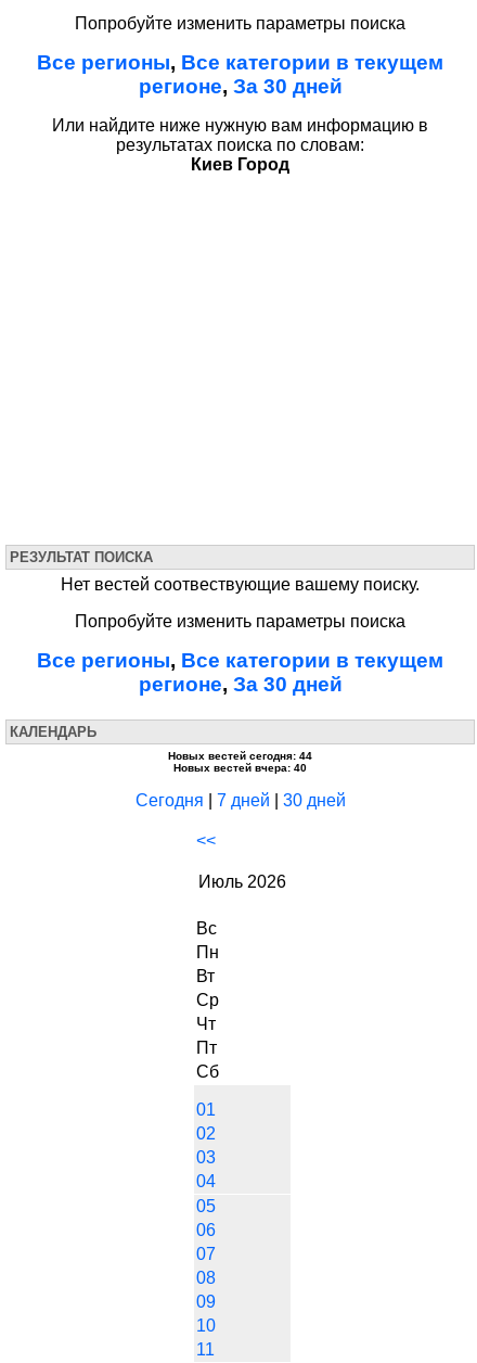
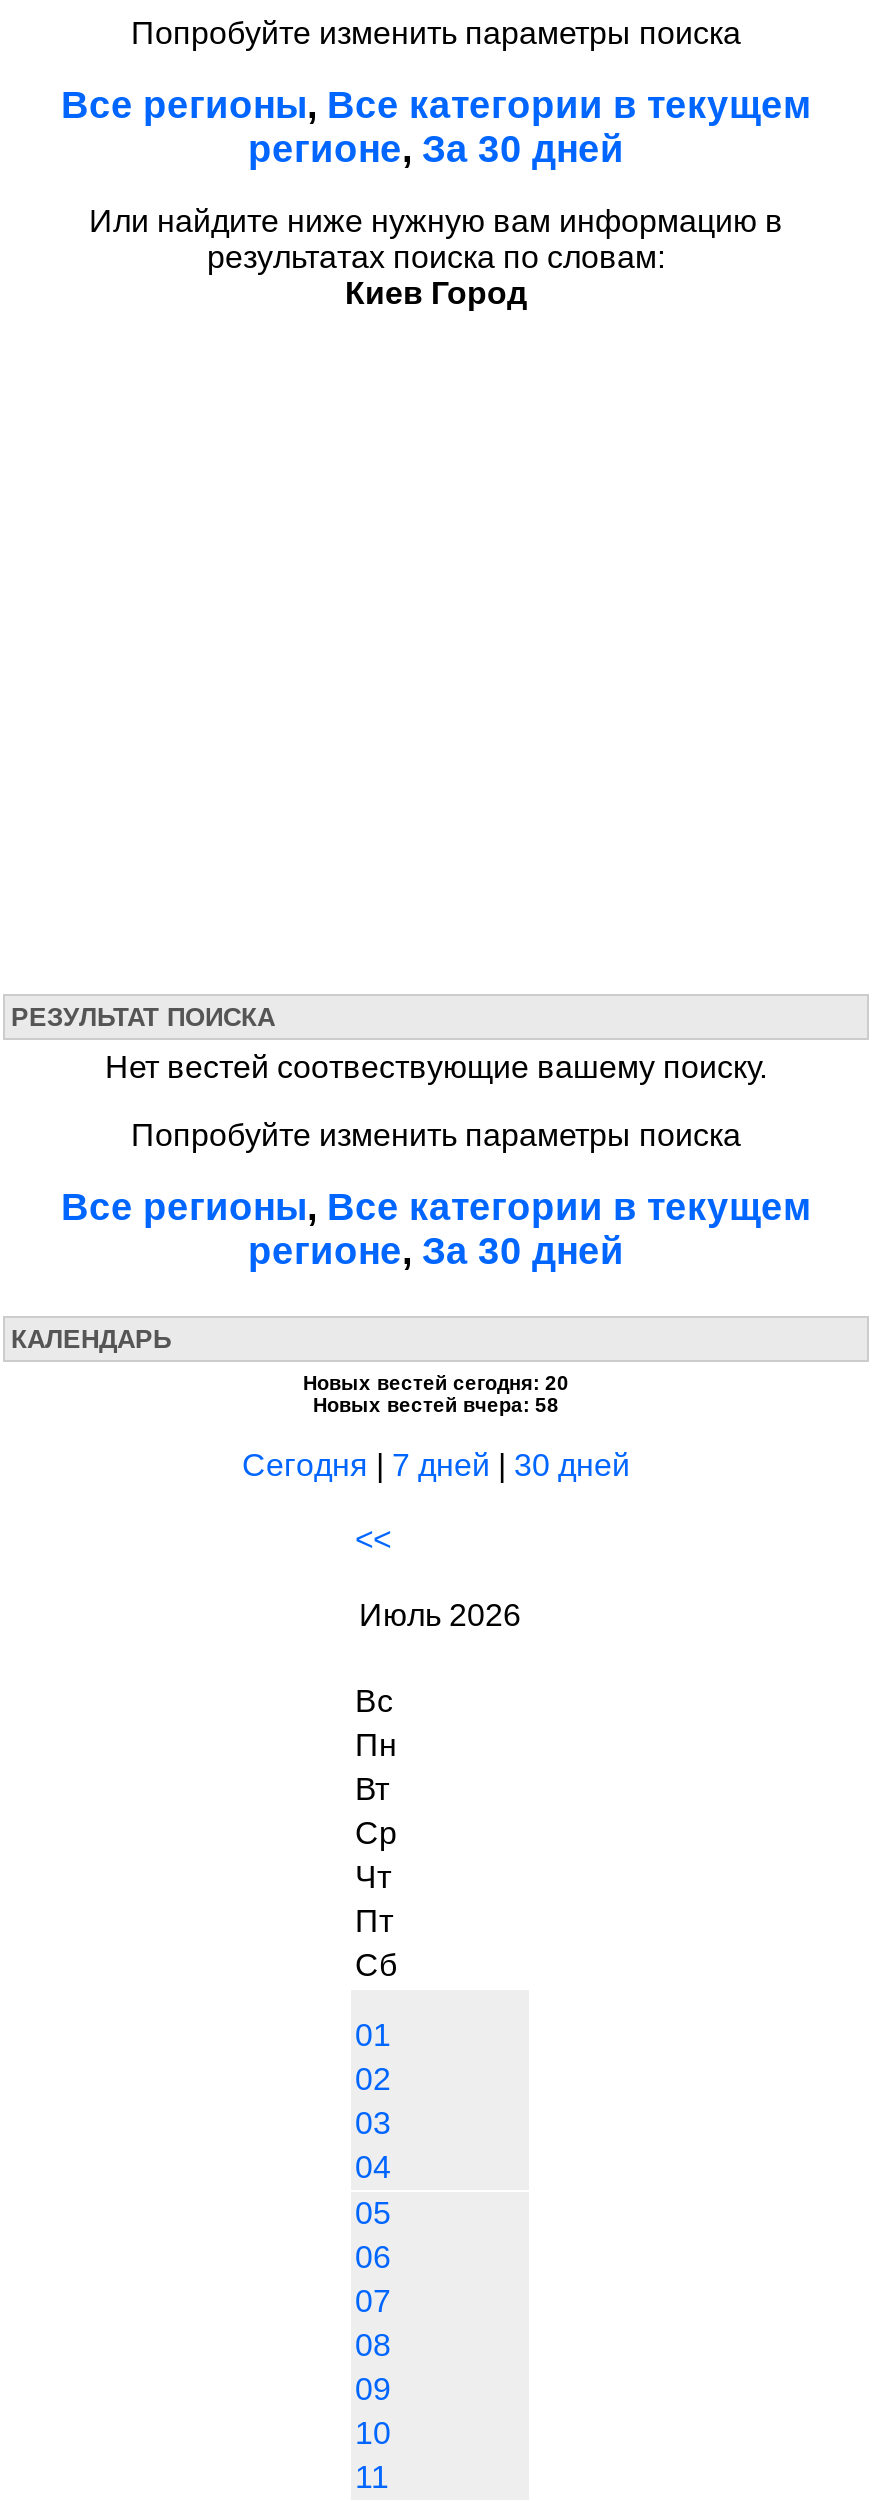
- Новых вестей сегодня: 44
+ Новых вестей сегодня: 20

- Новых вестей вчера: 40
+ Новых вестей вчера: 58
